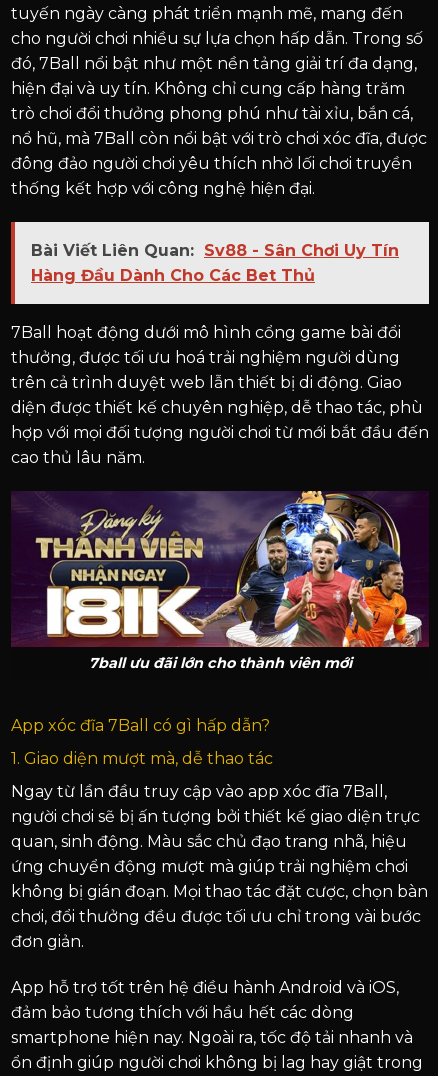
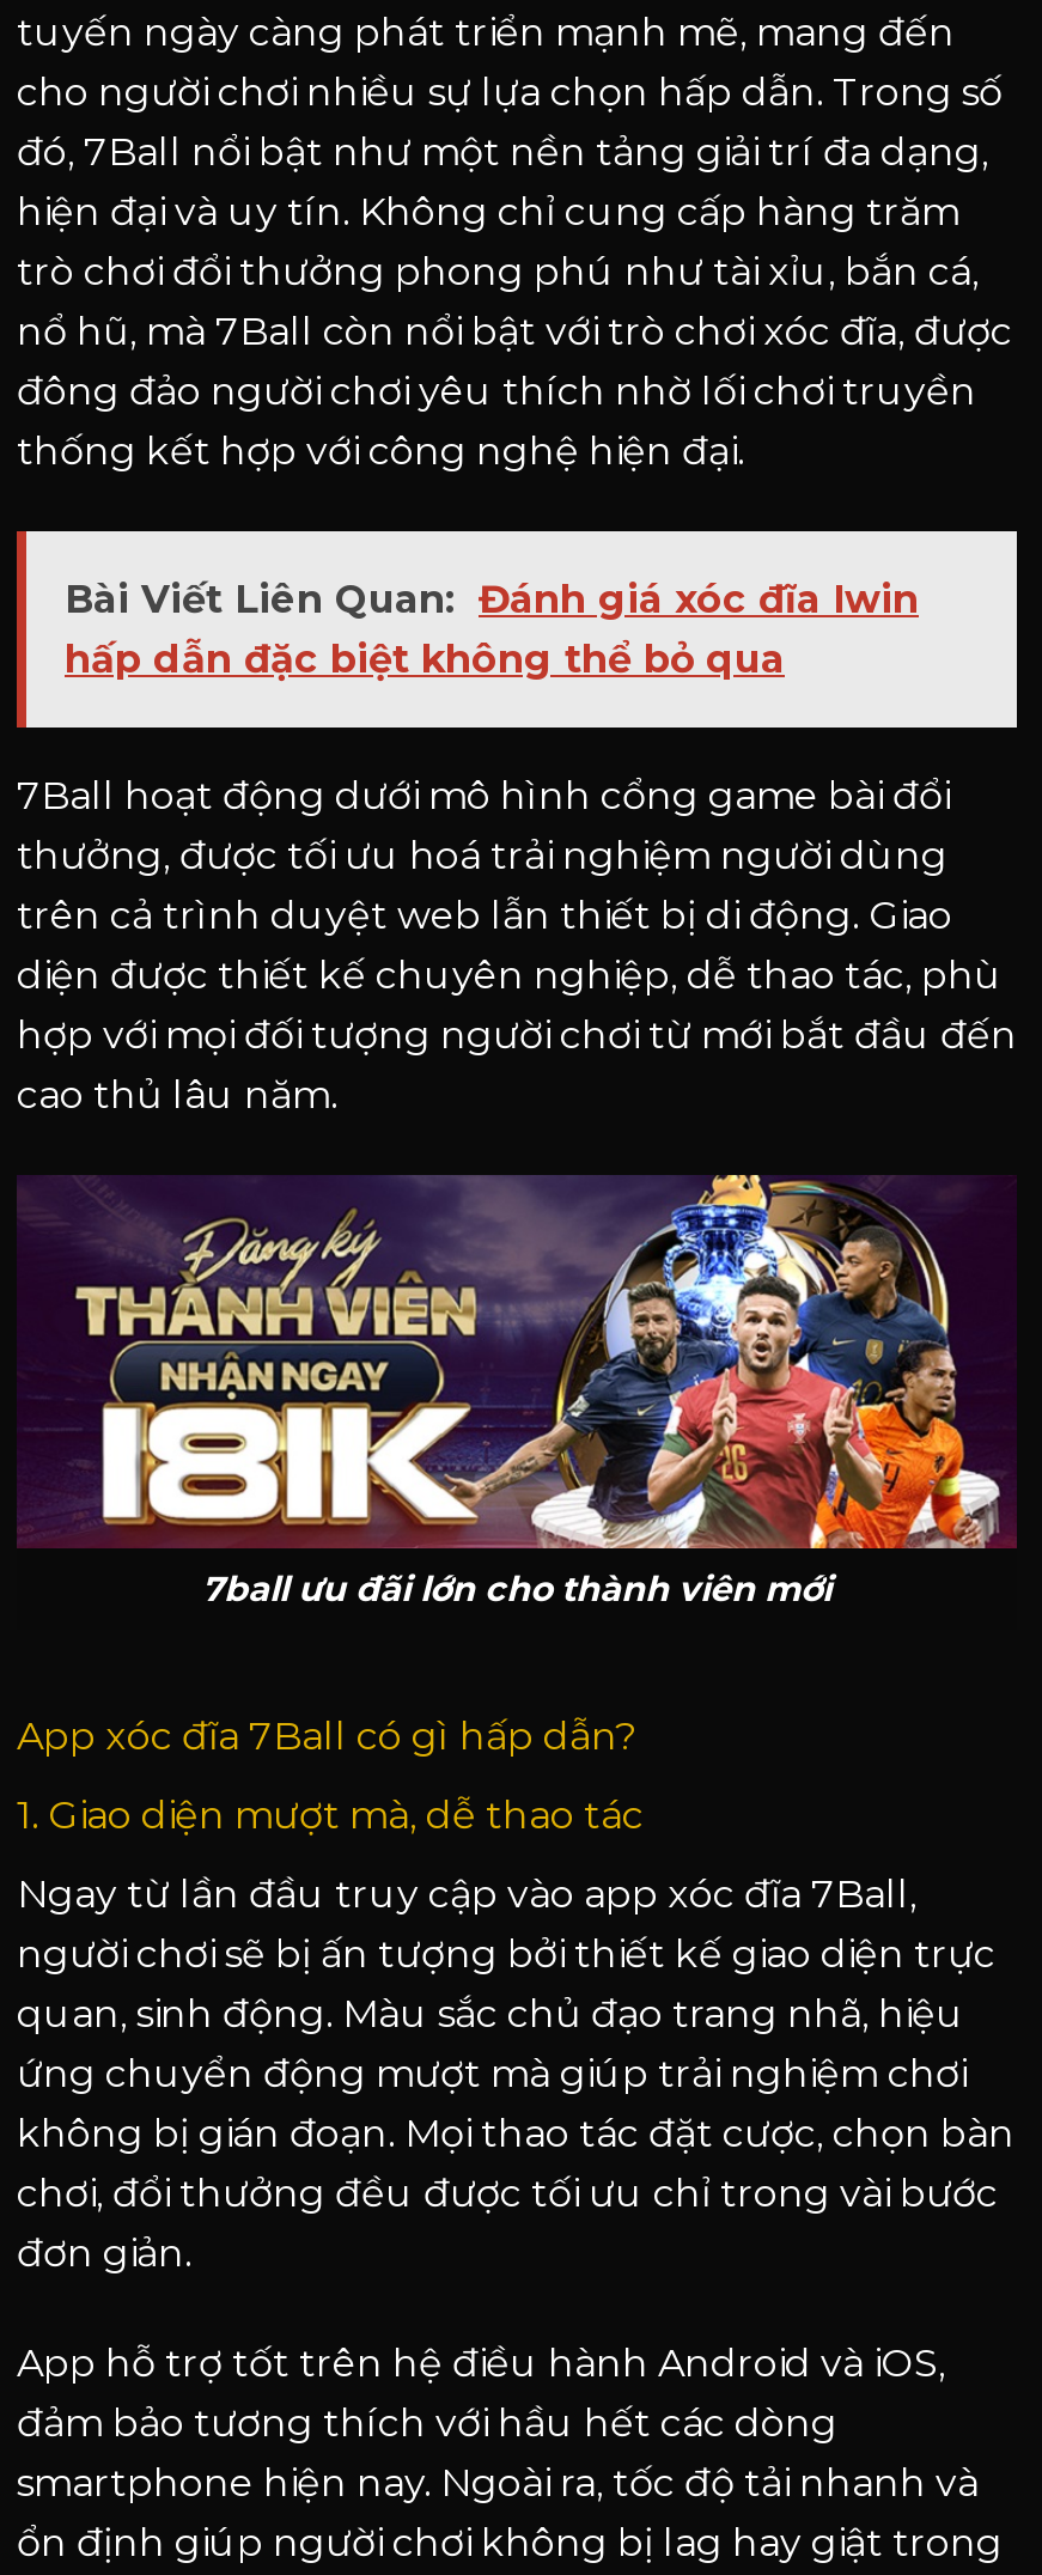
- Bài Viết Liên Quan: Sv88 - Sân Chơi Uy Tín
- Hàng Đầu Dành Cho Các Bet Thủ
+ Bài Viết Liên Quan: Đánh giá xóc đĩa Iwin
+ hấp dẫn đặc biệt không thể bỏ qua
